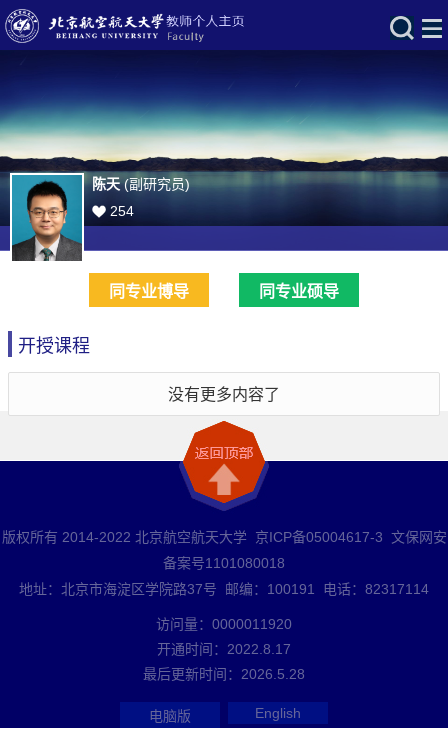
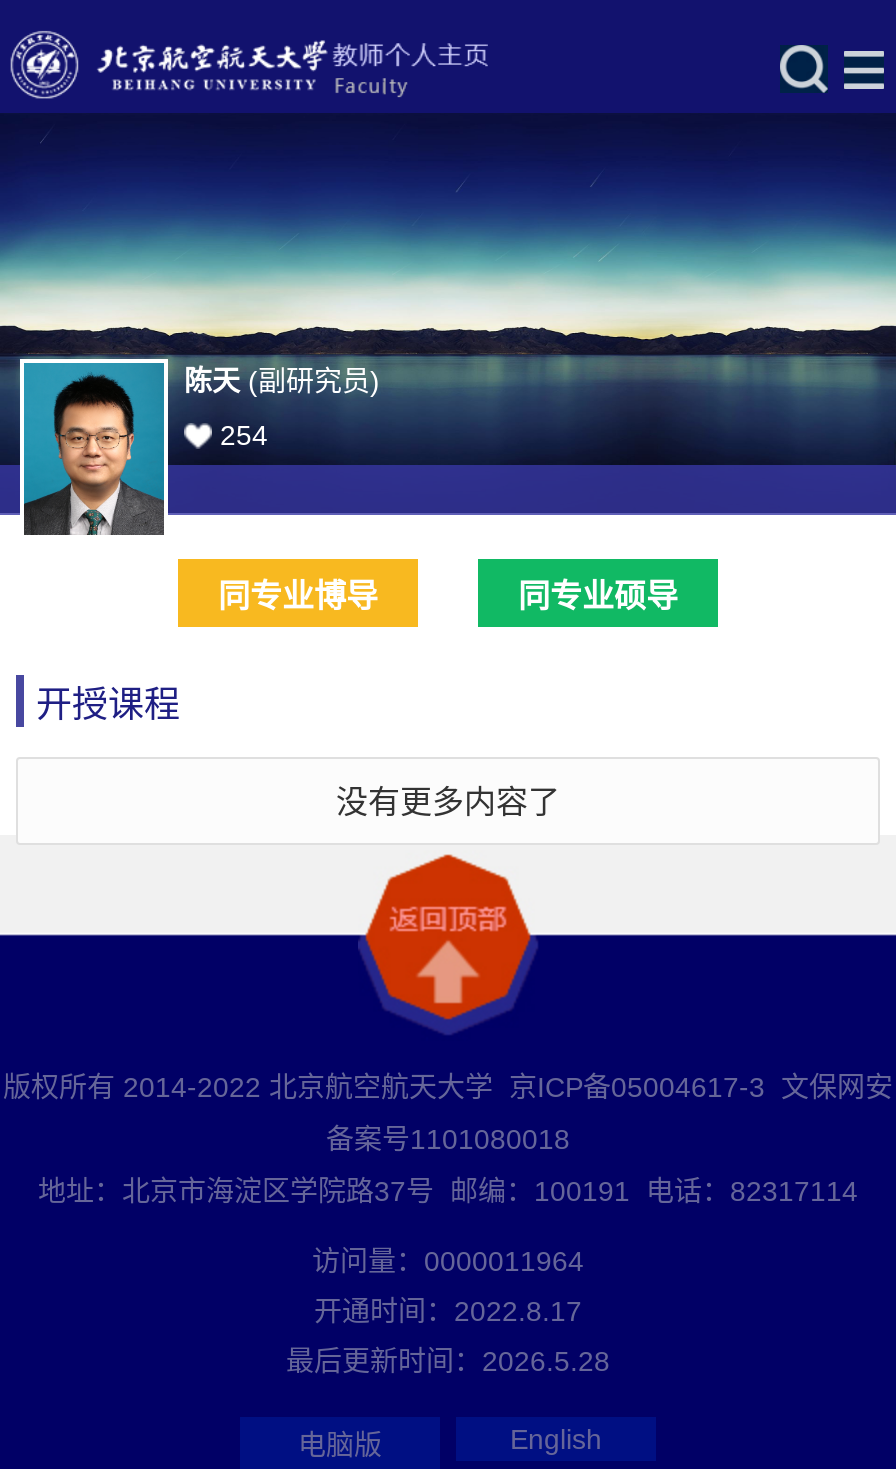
- 访问量：0000011920
+ 访问量：0000011964
